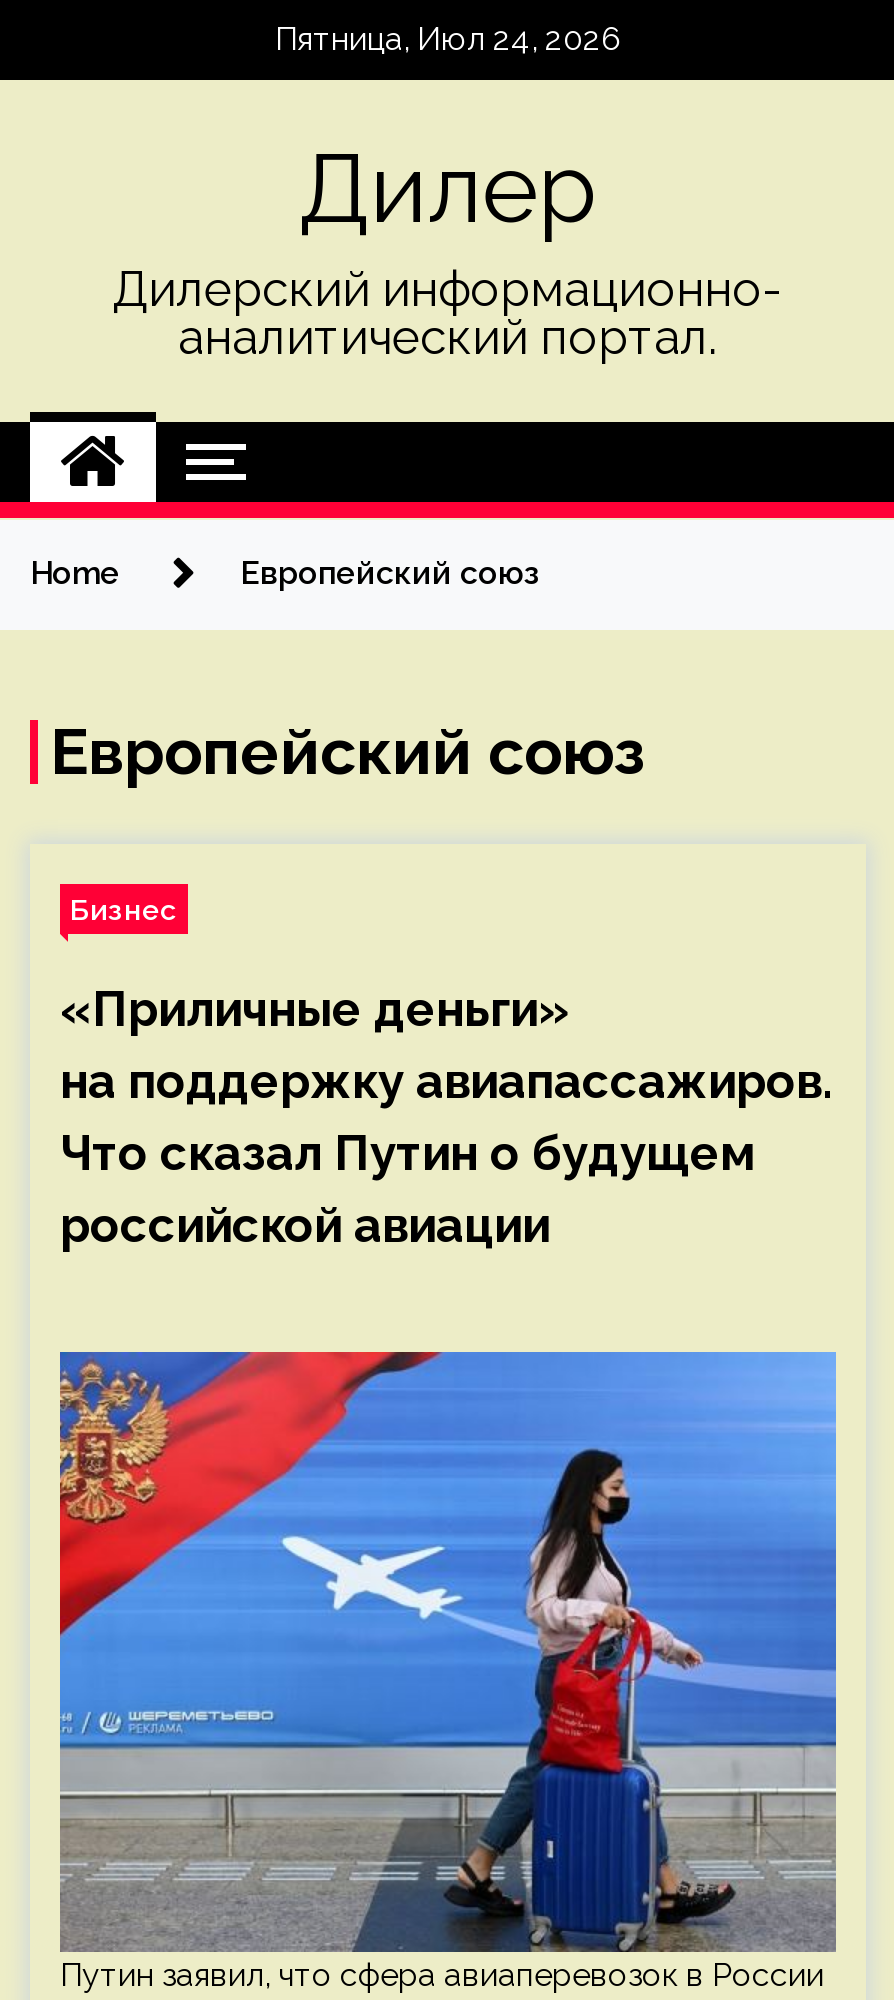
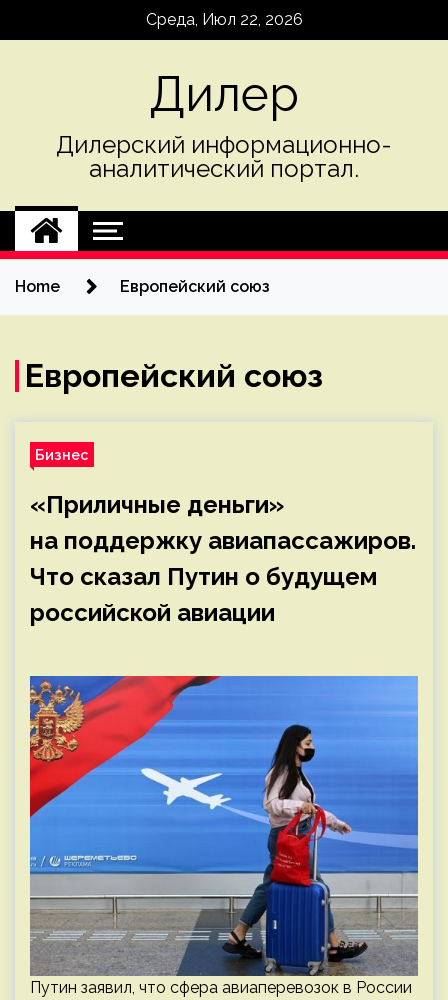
- Пятница, Июл 24, 2026
+ Среда, Июл 22, 2026
